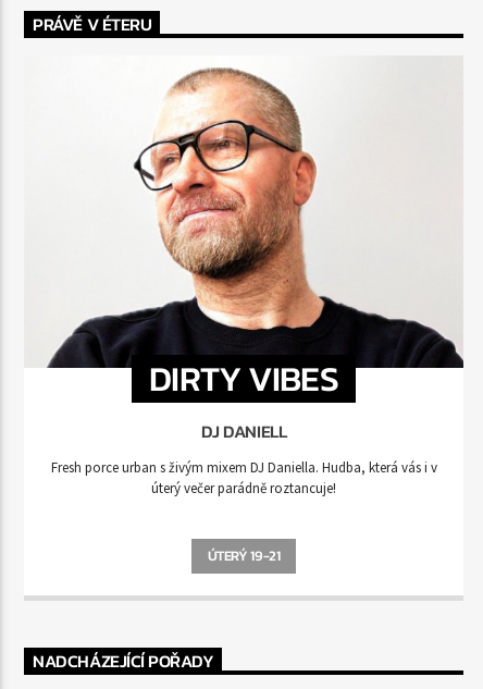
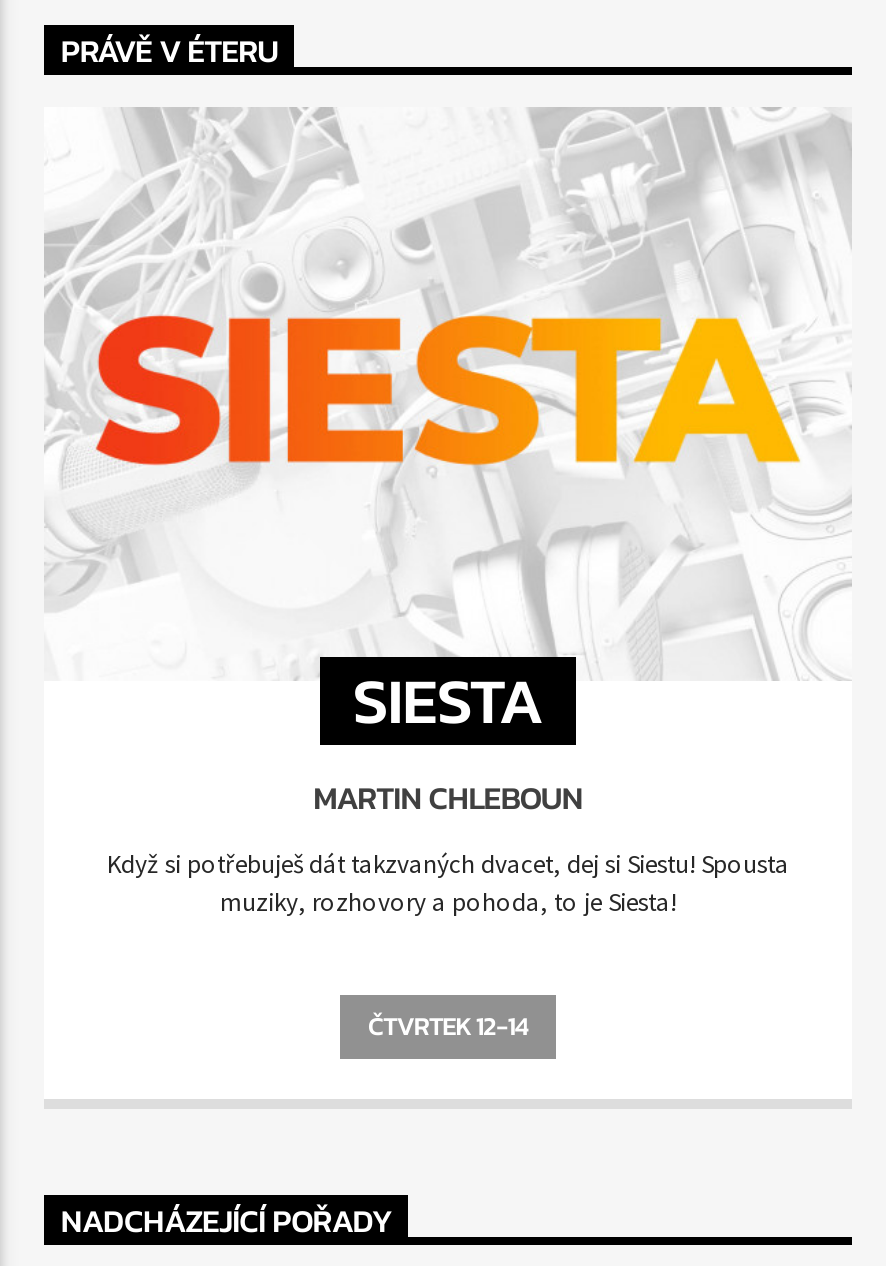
- [image]
- DIRTY VIBES
- DJ DANIELL
+ [image]
+ SIESTA
+ MARTIN CHLEBOUN

- Fresh porce urban s živým mixem DJ Daniella. Hudba, která vás i v
- úterý večer parádně roztancuje!
+ Když si potřebuješ dát takzvaných dvacet, dej si Siestu! Spousta
+ muziky, rozhovory a pohoda, to je Siesta!

- ÚTERÝ 19-21
+ ČTVRTEK 12-14
